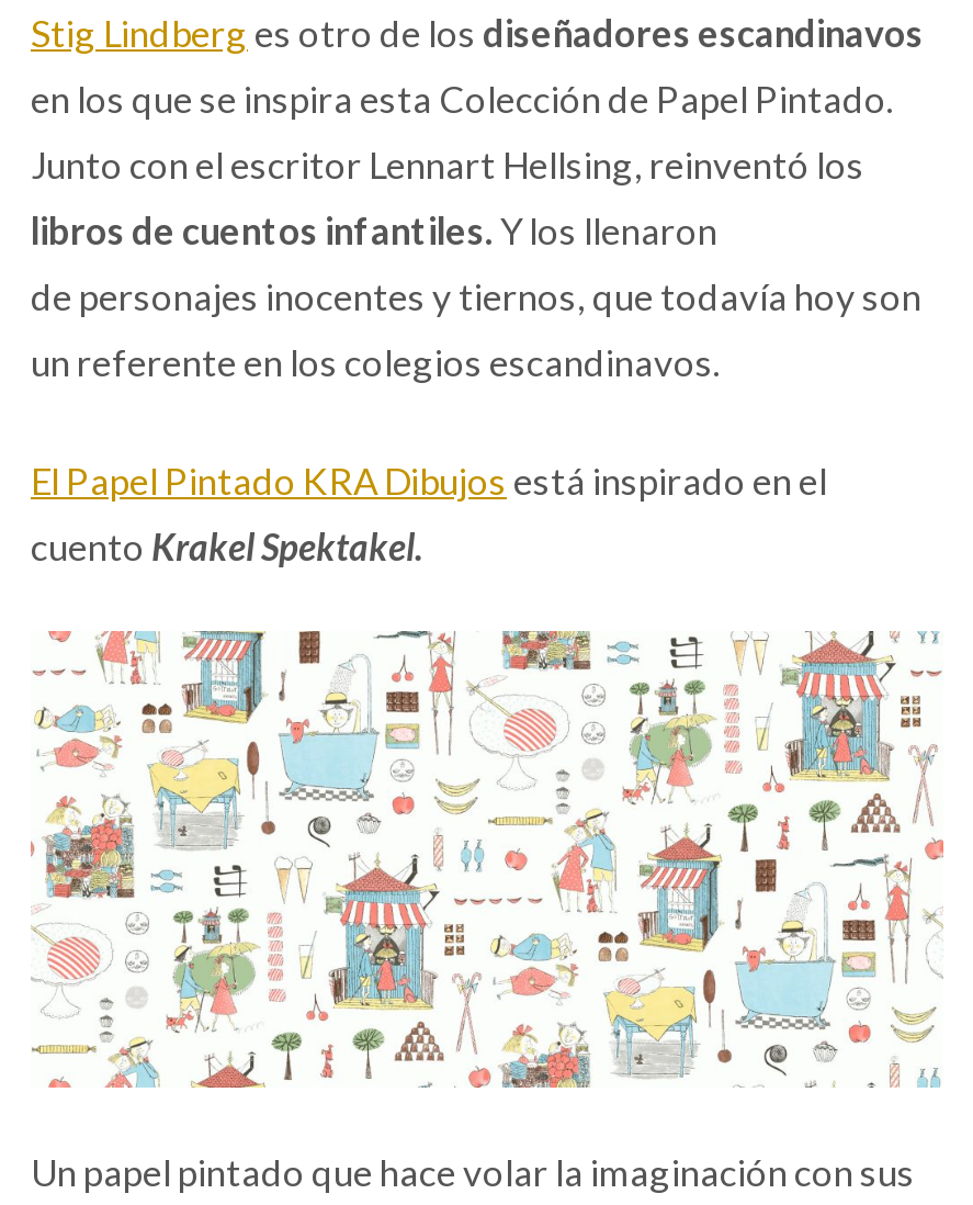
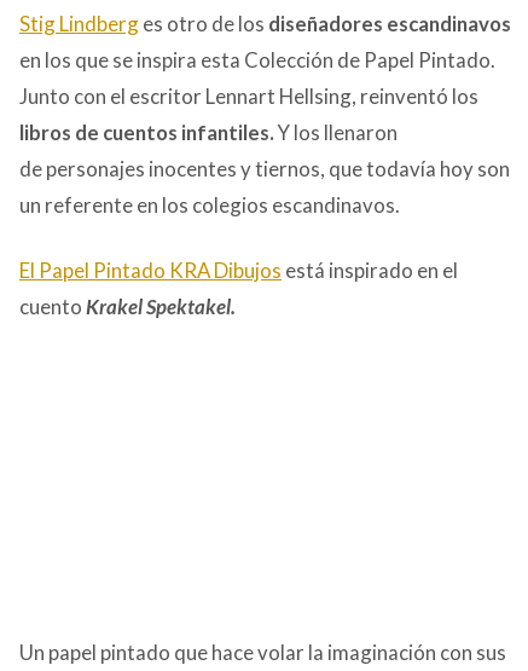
- [image]
